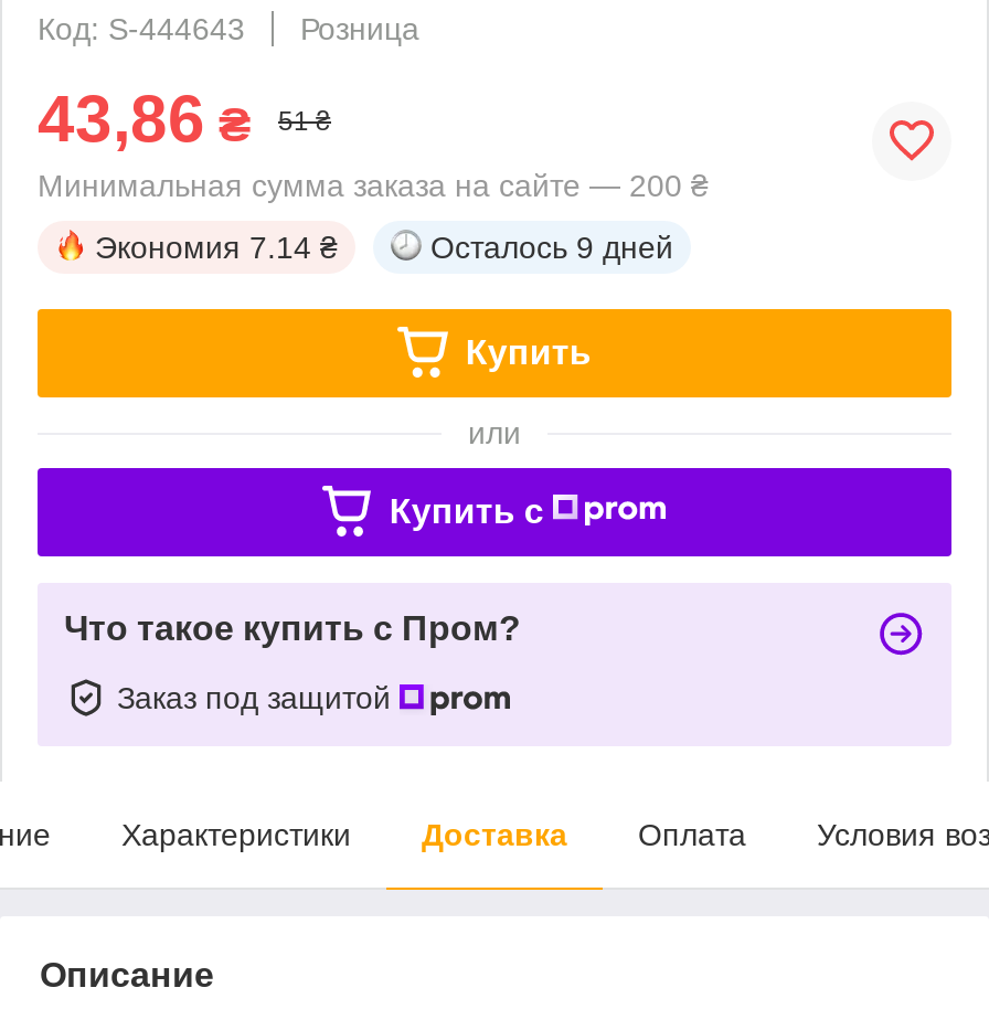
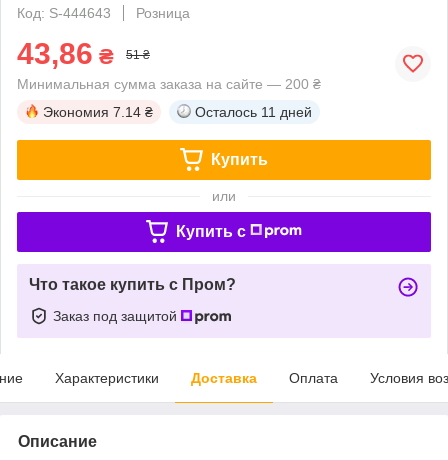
- Осталось 9 дней
+ Осталось 11 дней
